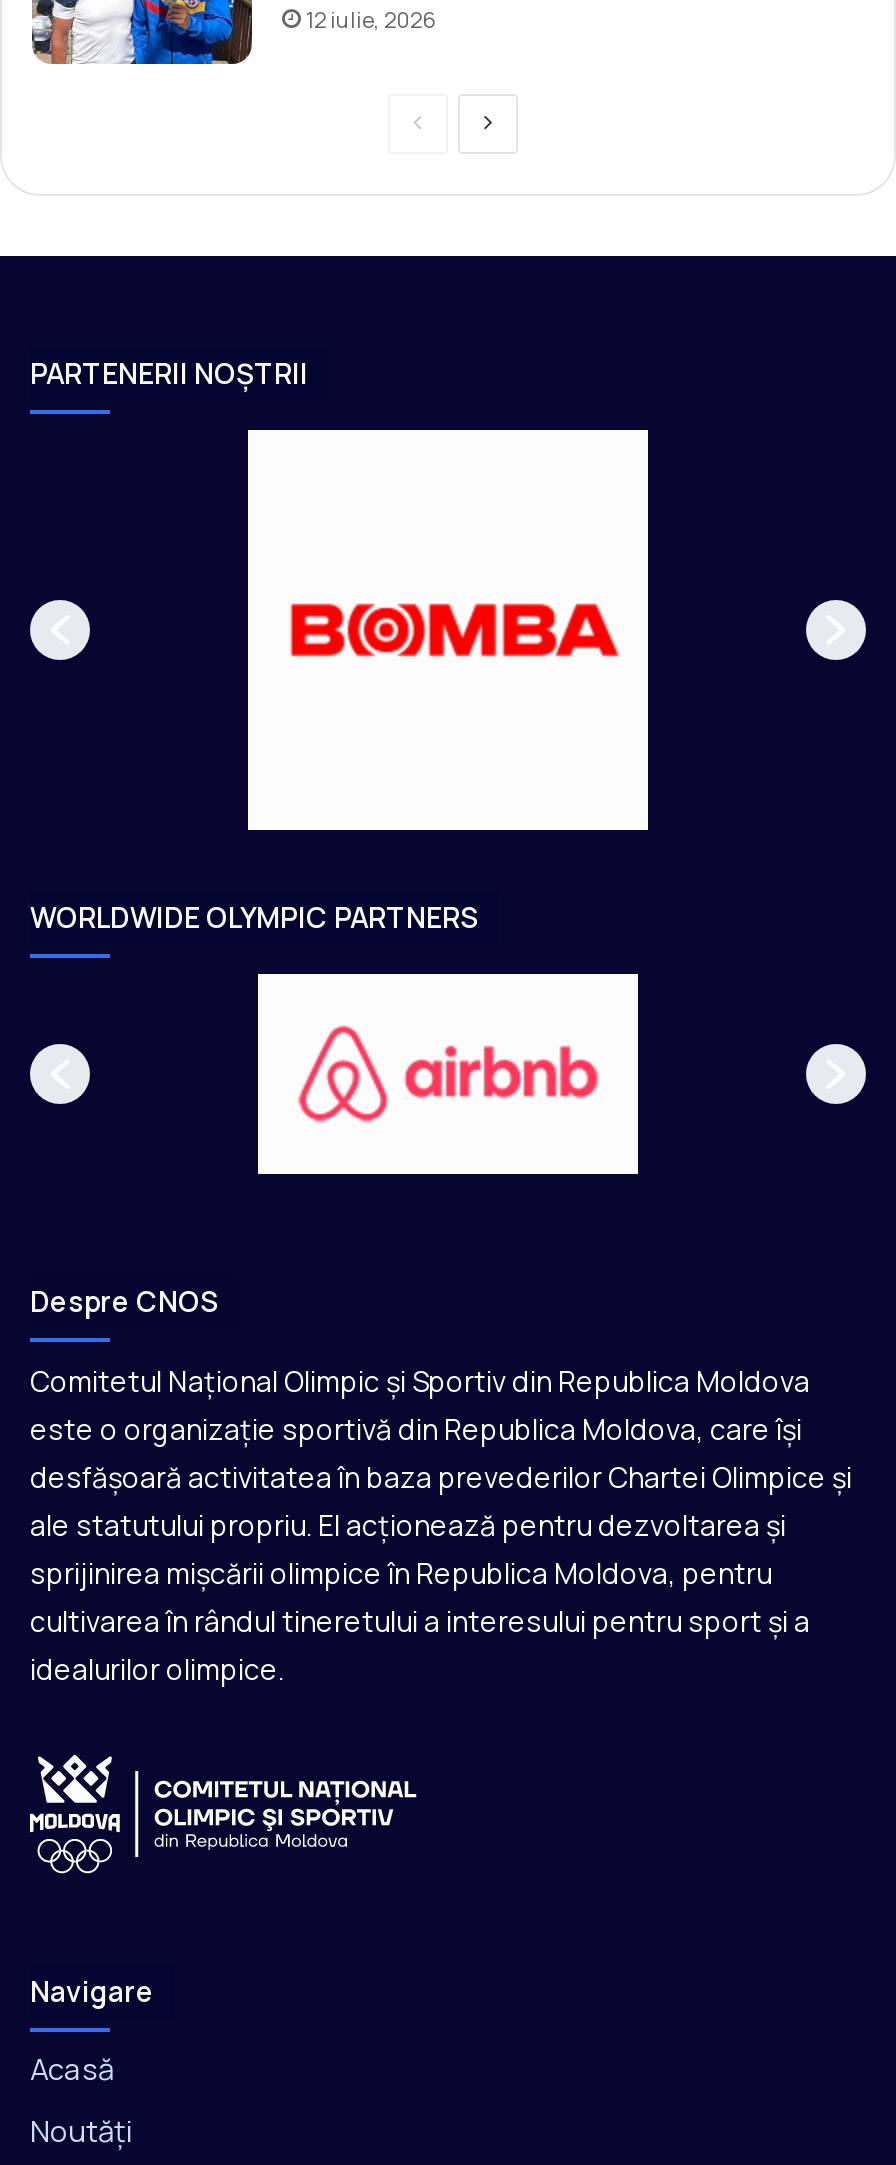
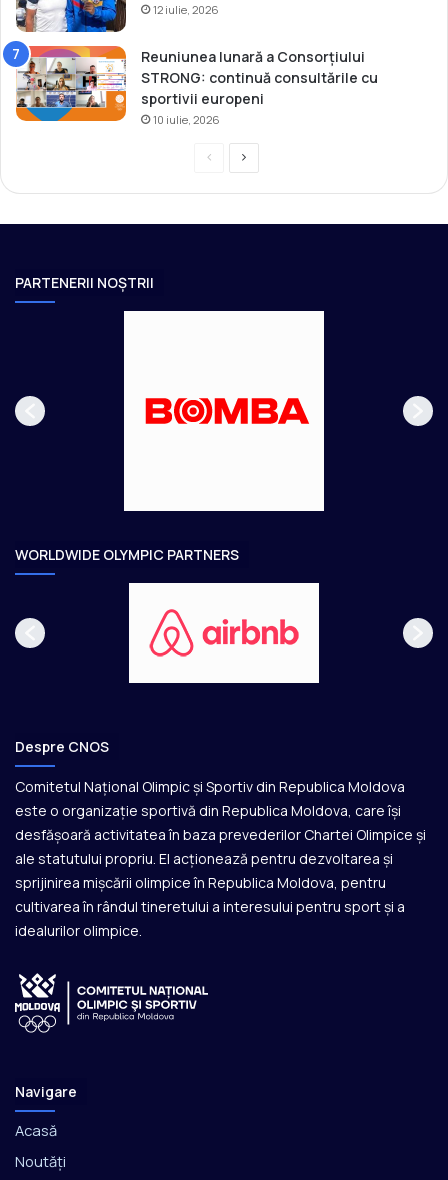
+ [image]
+ Reuniunea lunară a Consorțiului
+ STRONG: continuă consultările cu
+ sportivii europeni
+ 10 iulie, 2026
